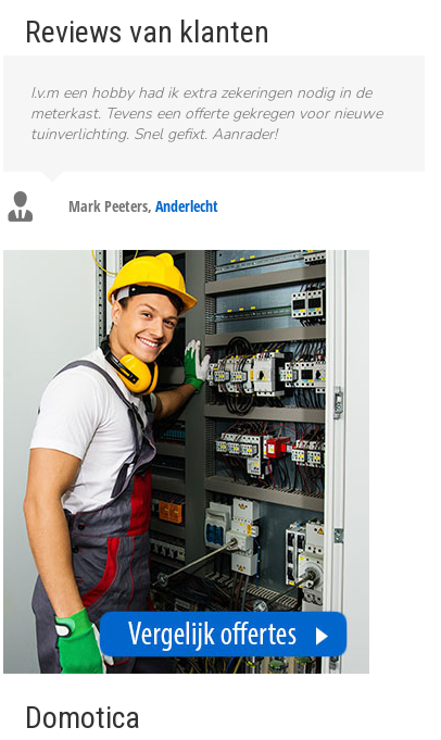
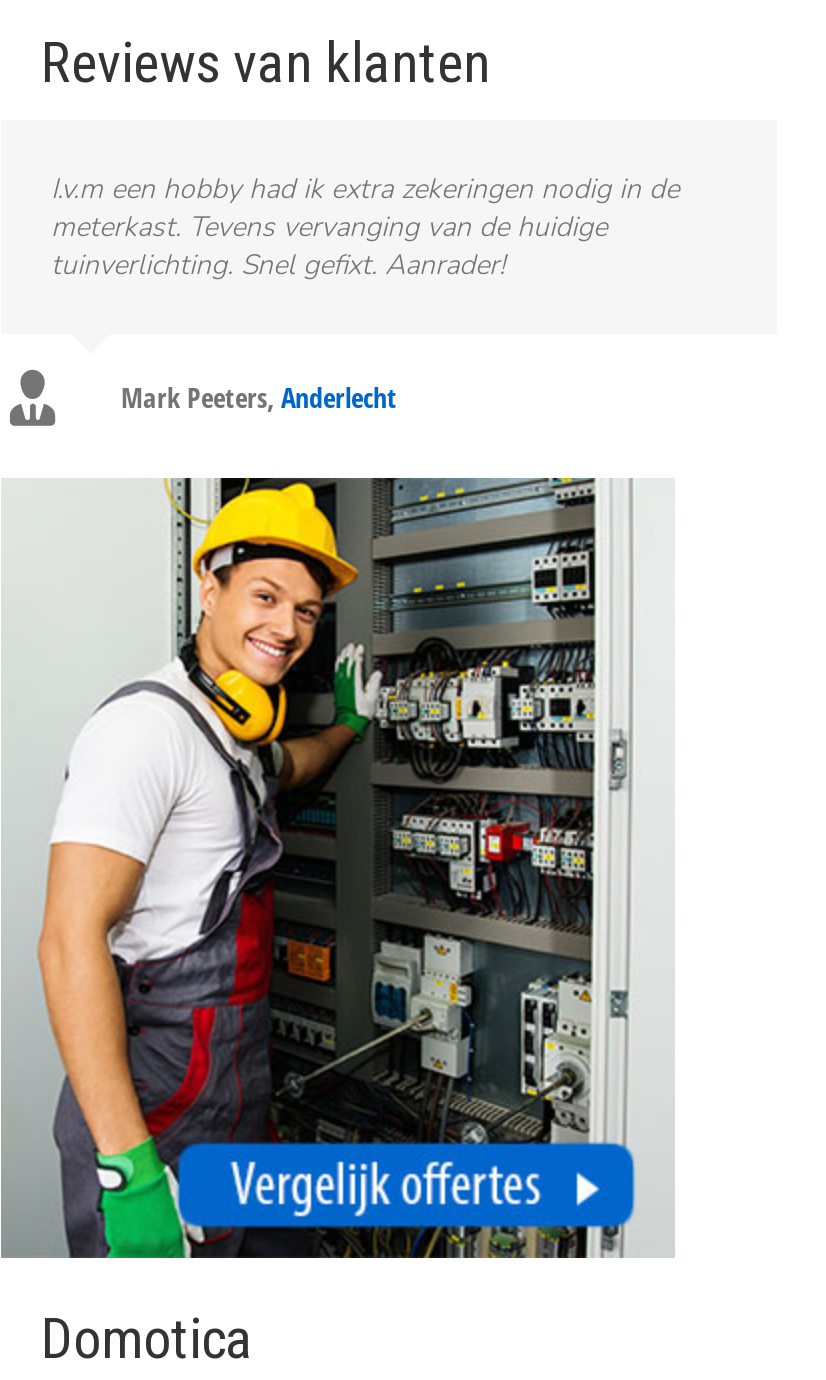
- meterkast. Tevens een offerte gekregen voor nieuwe
+ meterkast. Tevens vervanging van de huidige
